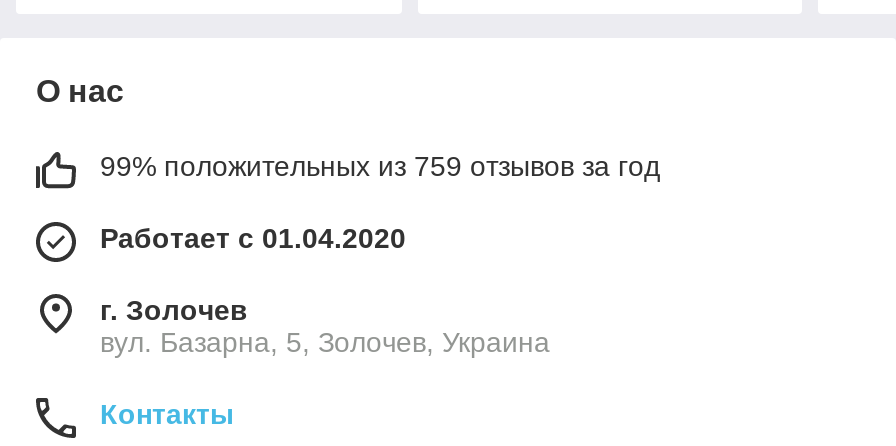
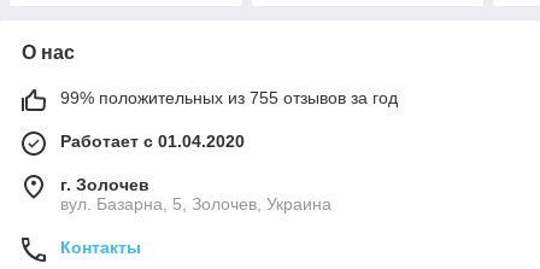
- 99% положительных из 759 отзывов за год
+ 99% положительных из 755 отзывов за год
